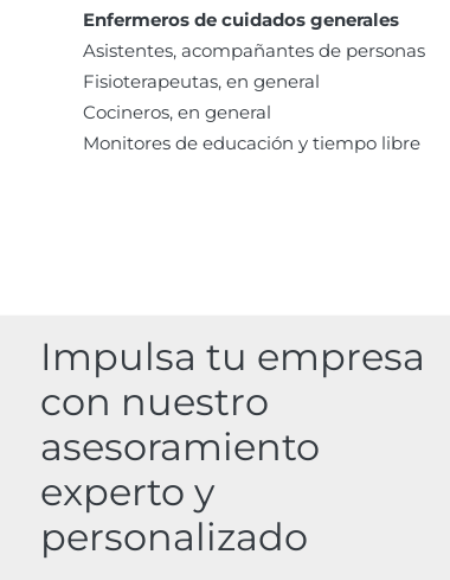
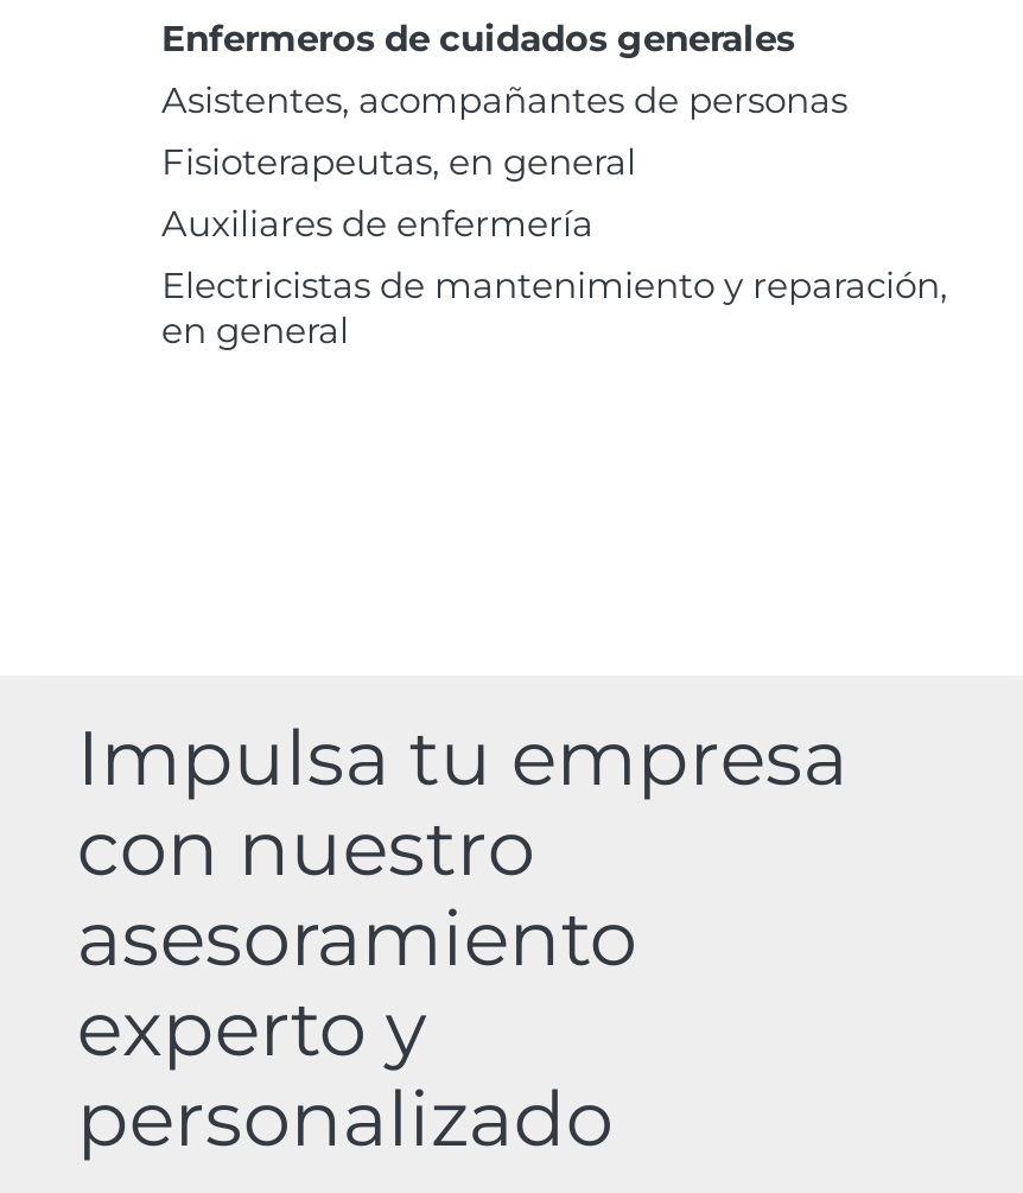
- Cocineros, en general
- Monitores de educación y tiempo libre
+ Auxiliares de enfermería
+ Electricistas de mantenimiento y reparación,
+ en general
